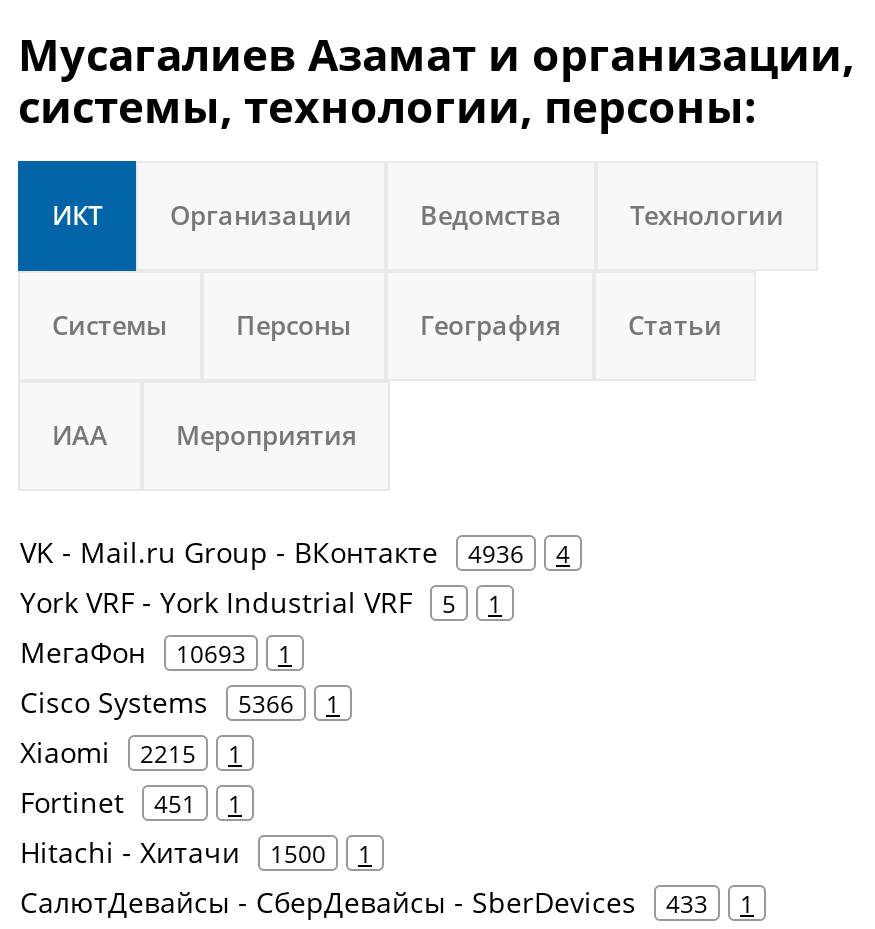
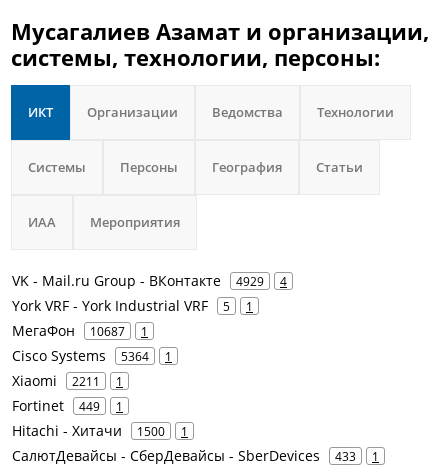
- VK - Mail.ru Group - ВКонтакте 4936 4
+ VK - Mail.ru Group - ВКонтакте 4929 4

- МегаФон 10693 1
+ МегаФон 10687 1

- Cisco Systems 5366 1
+ Cisco Systems 5364 1

- Xiaomi 2215 1
+ Xiaomi 2211 1

- Fortinet 451 1
+ Fortinet 449 1
